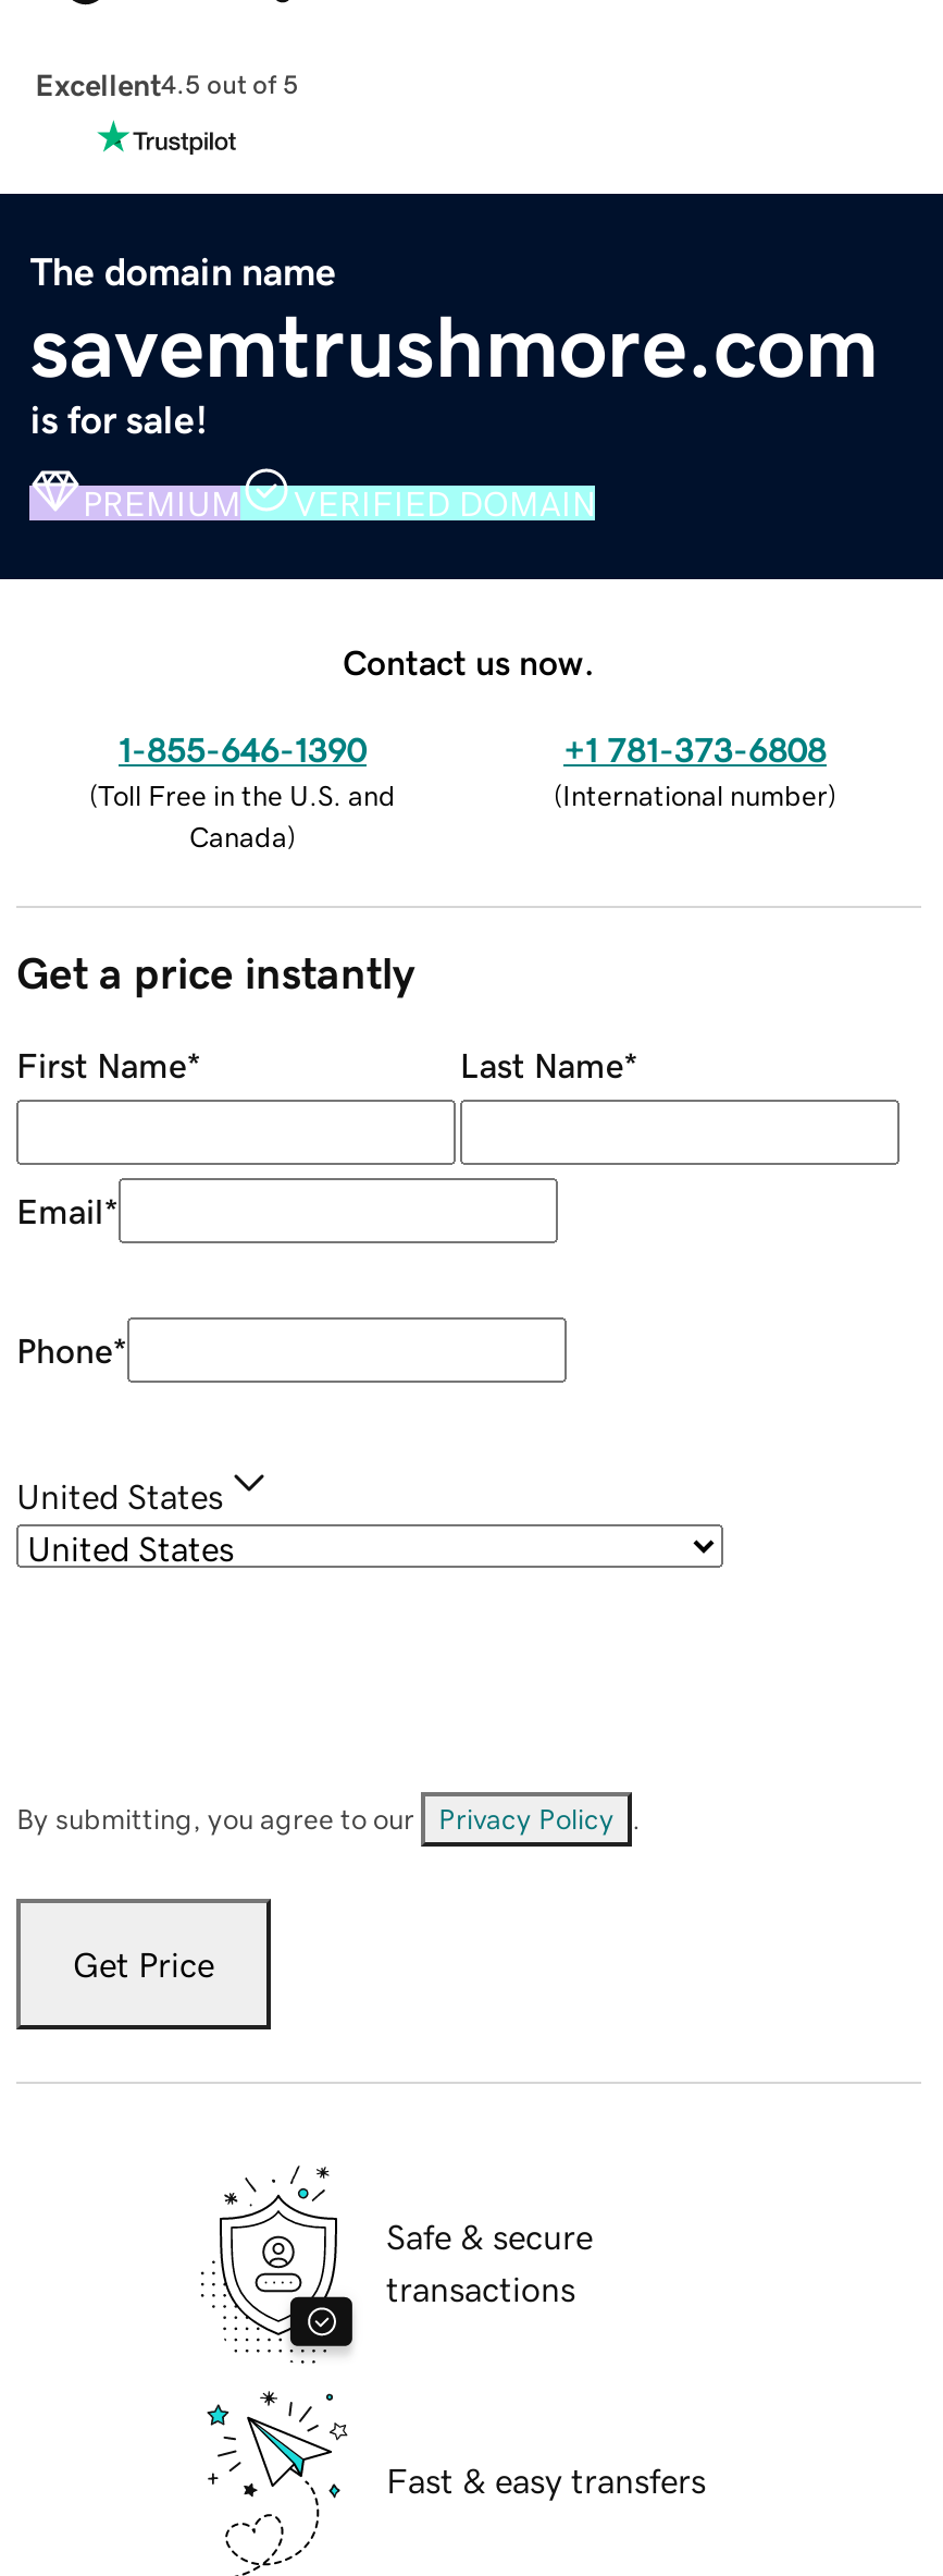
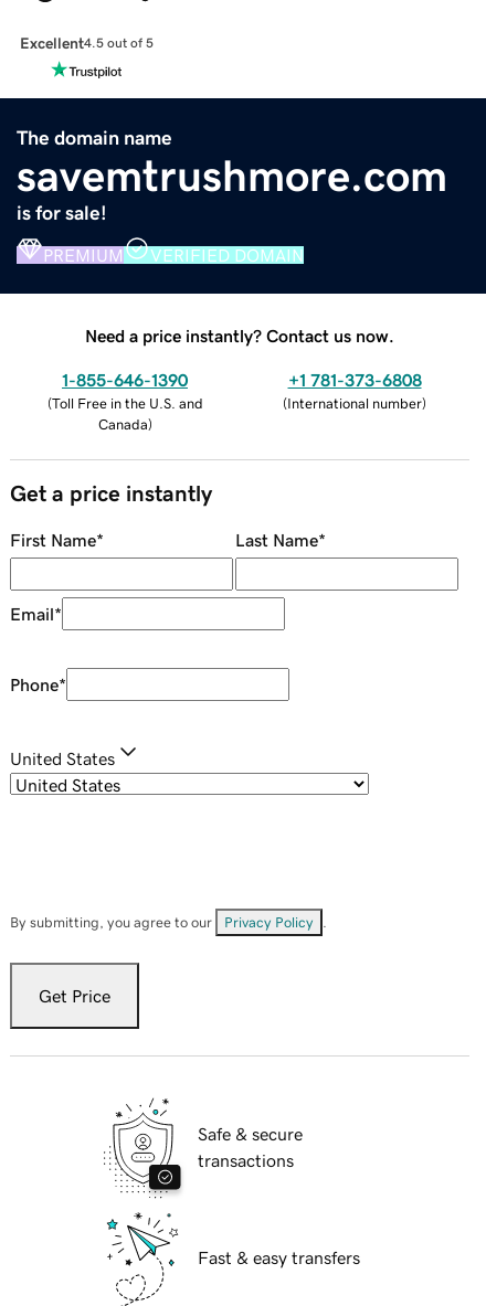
- Contact us now.
+ Need a price instantly? Contact us now.
